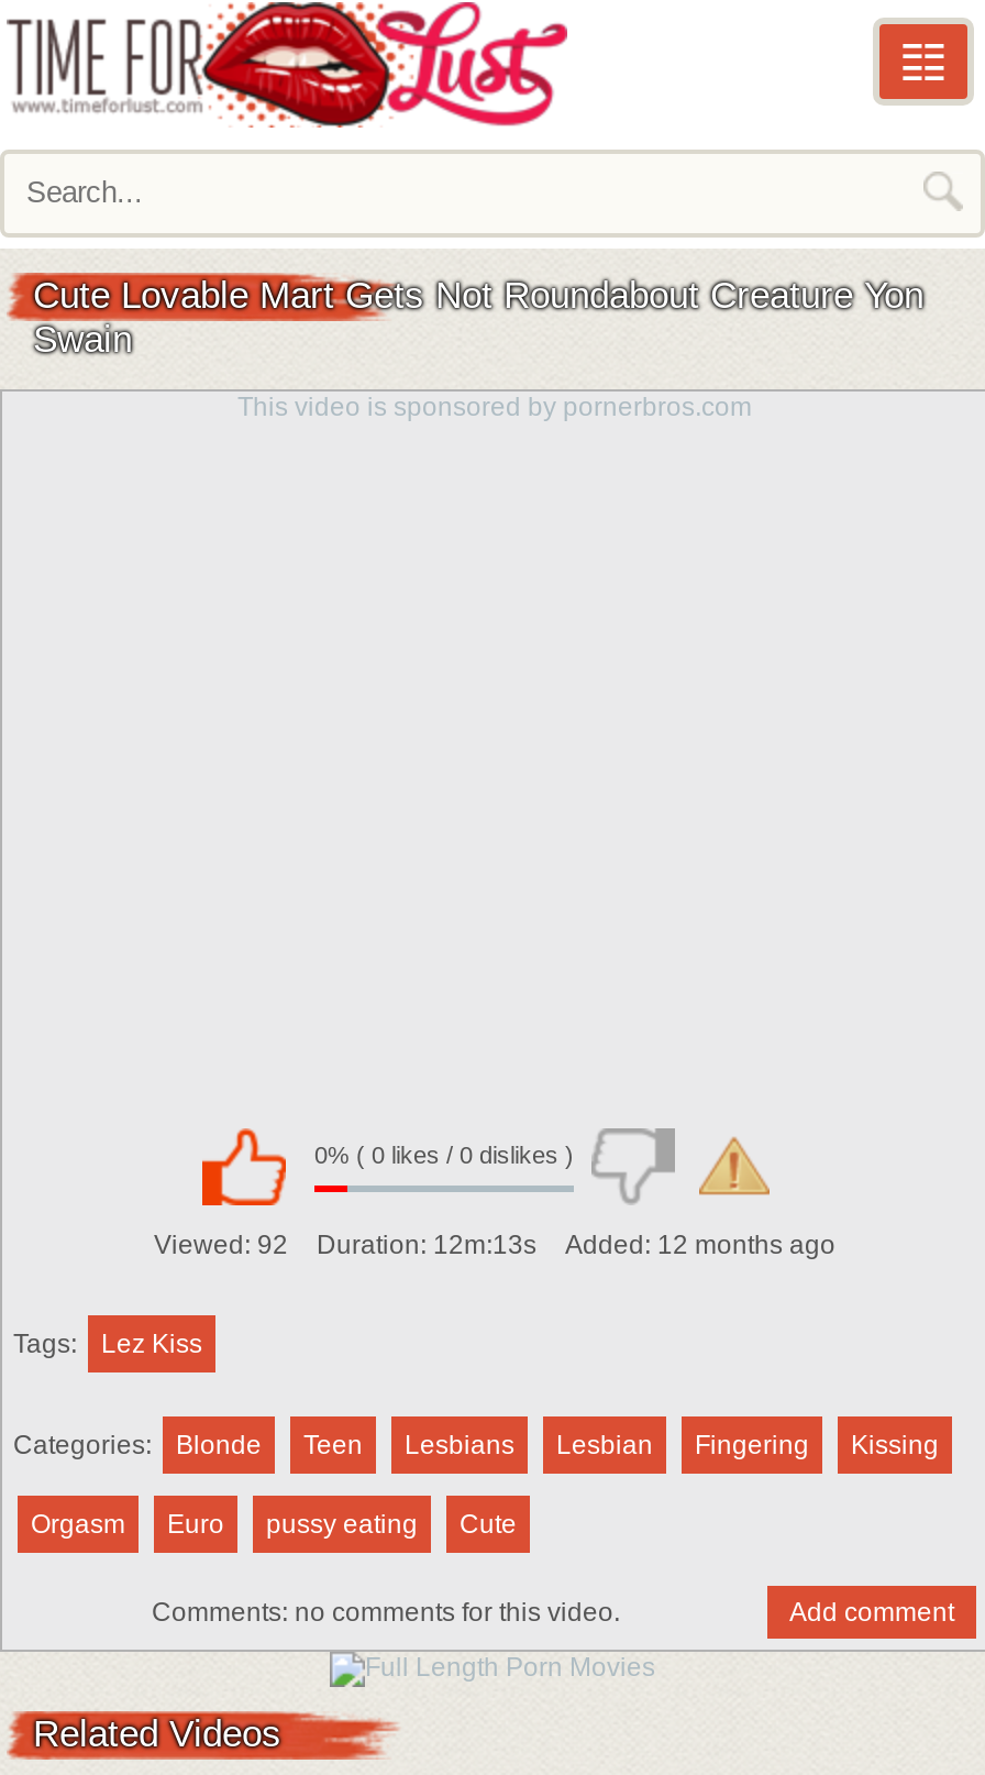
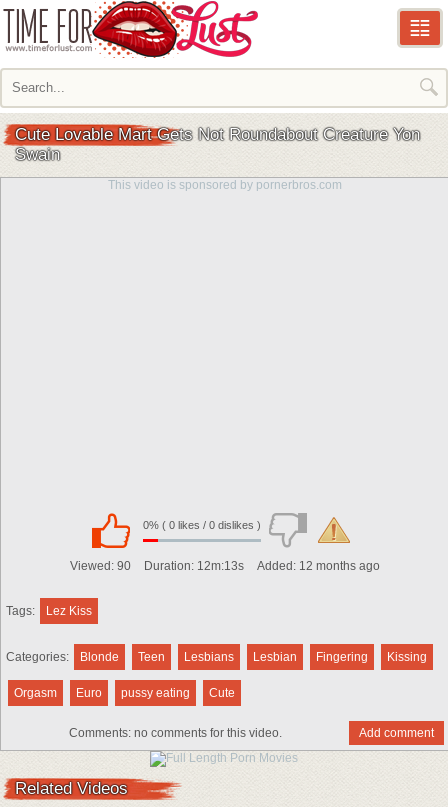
- Viewed: 92 Duration: 12m:13s Added: 12 months ago
+ Viewed: 90 Duration: 12m:13s Added: 12 months ago
